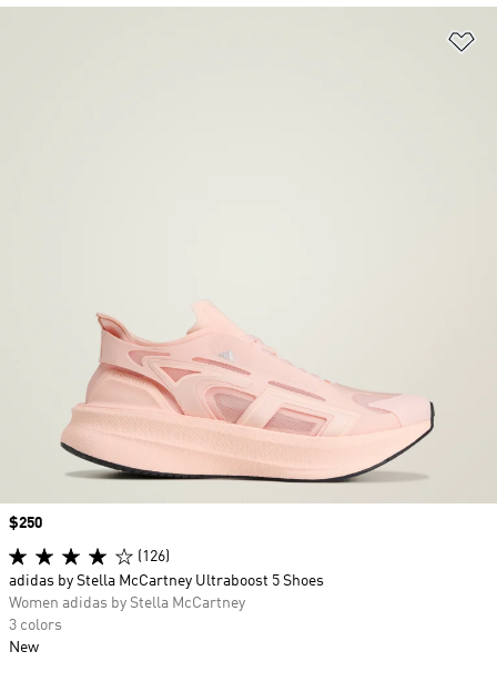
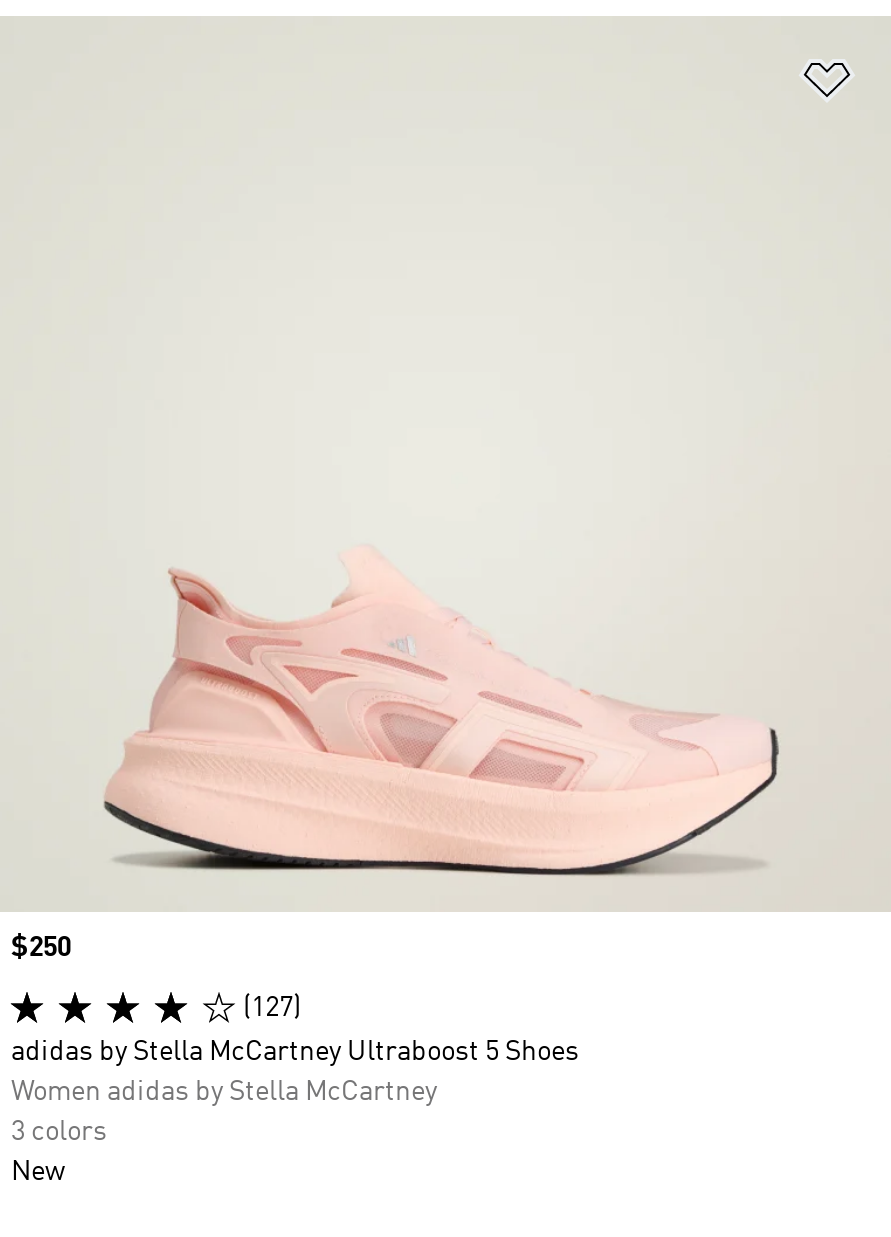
- (126)
+ (127)
